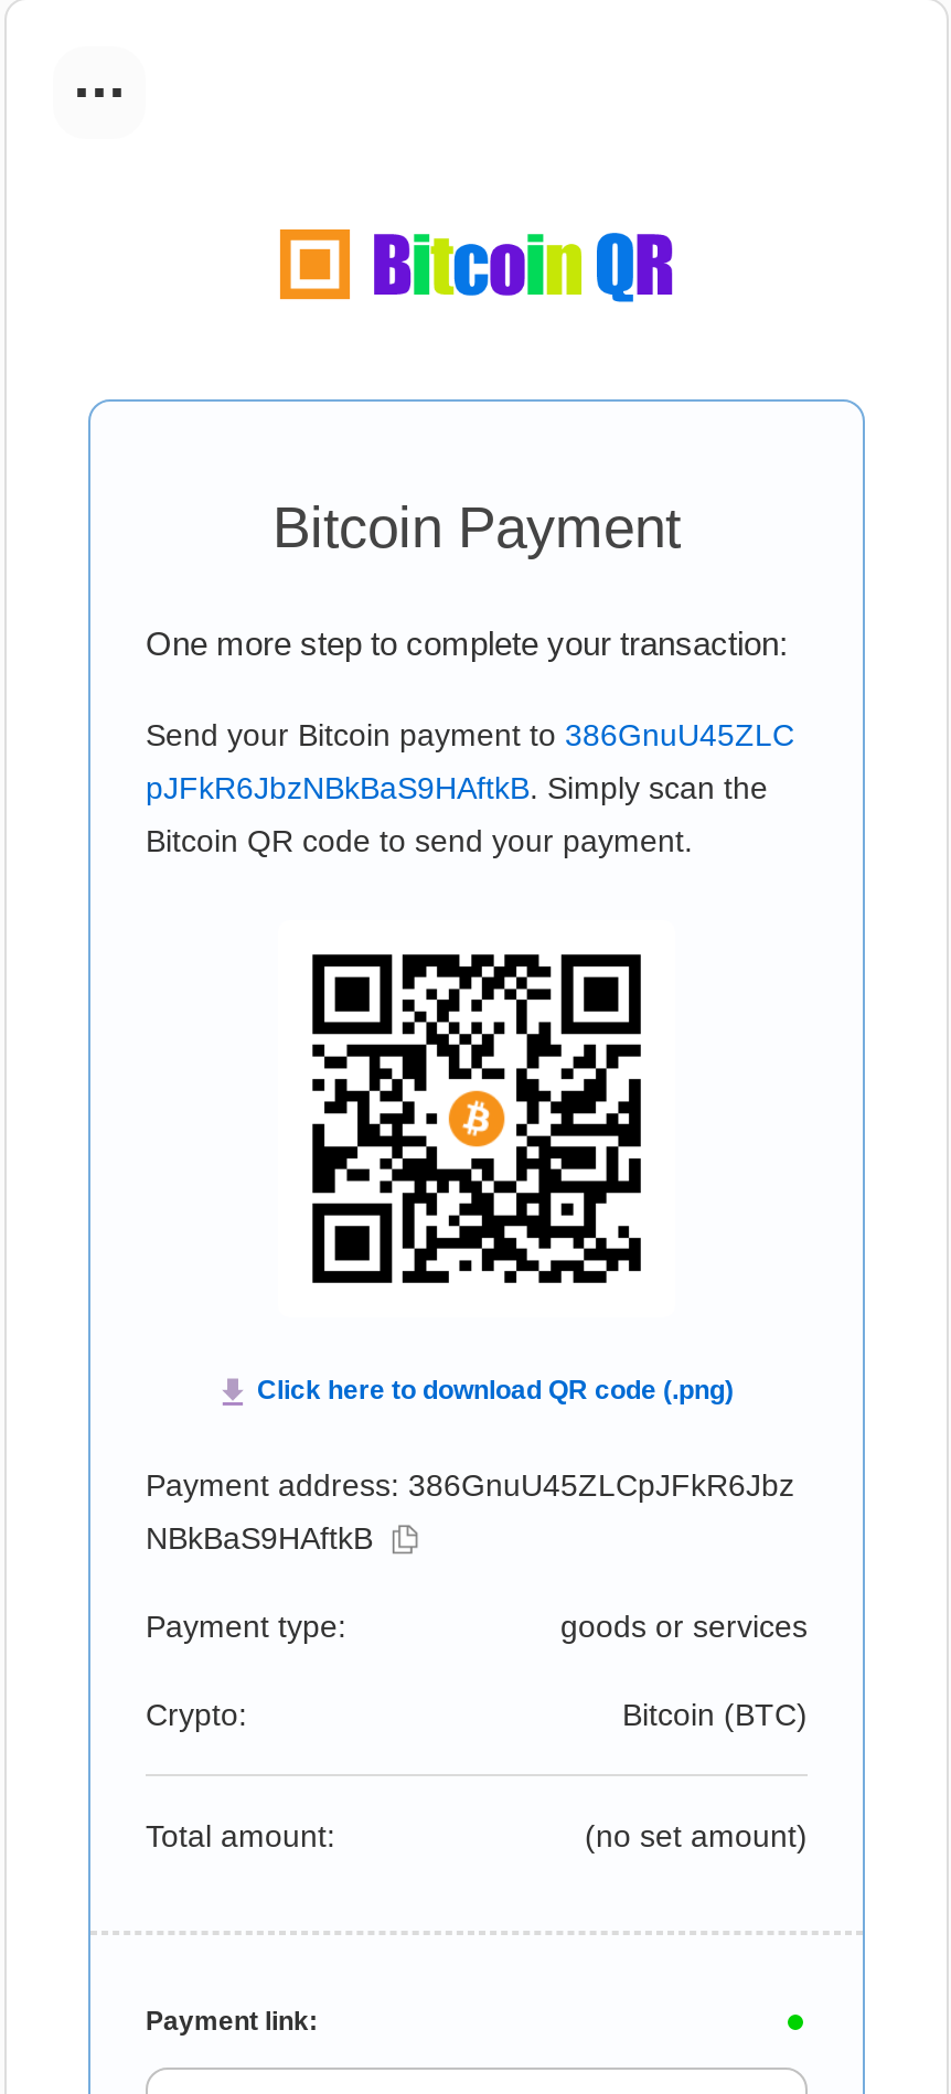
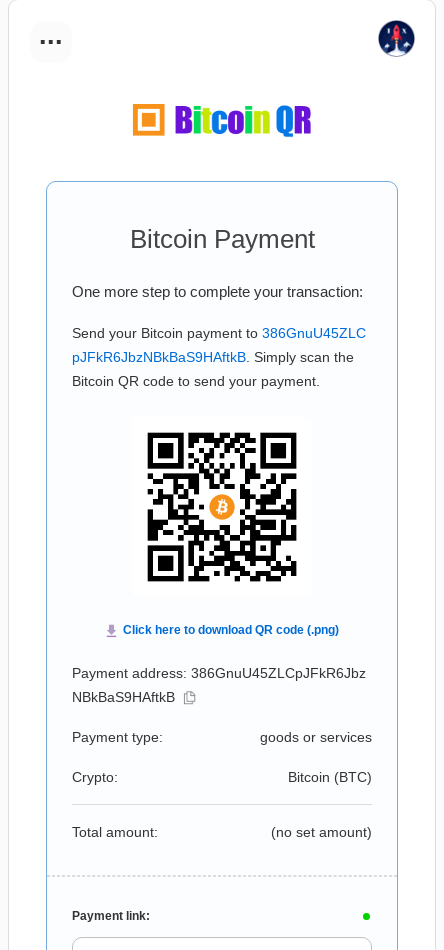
+ [image]
